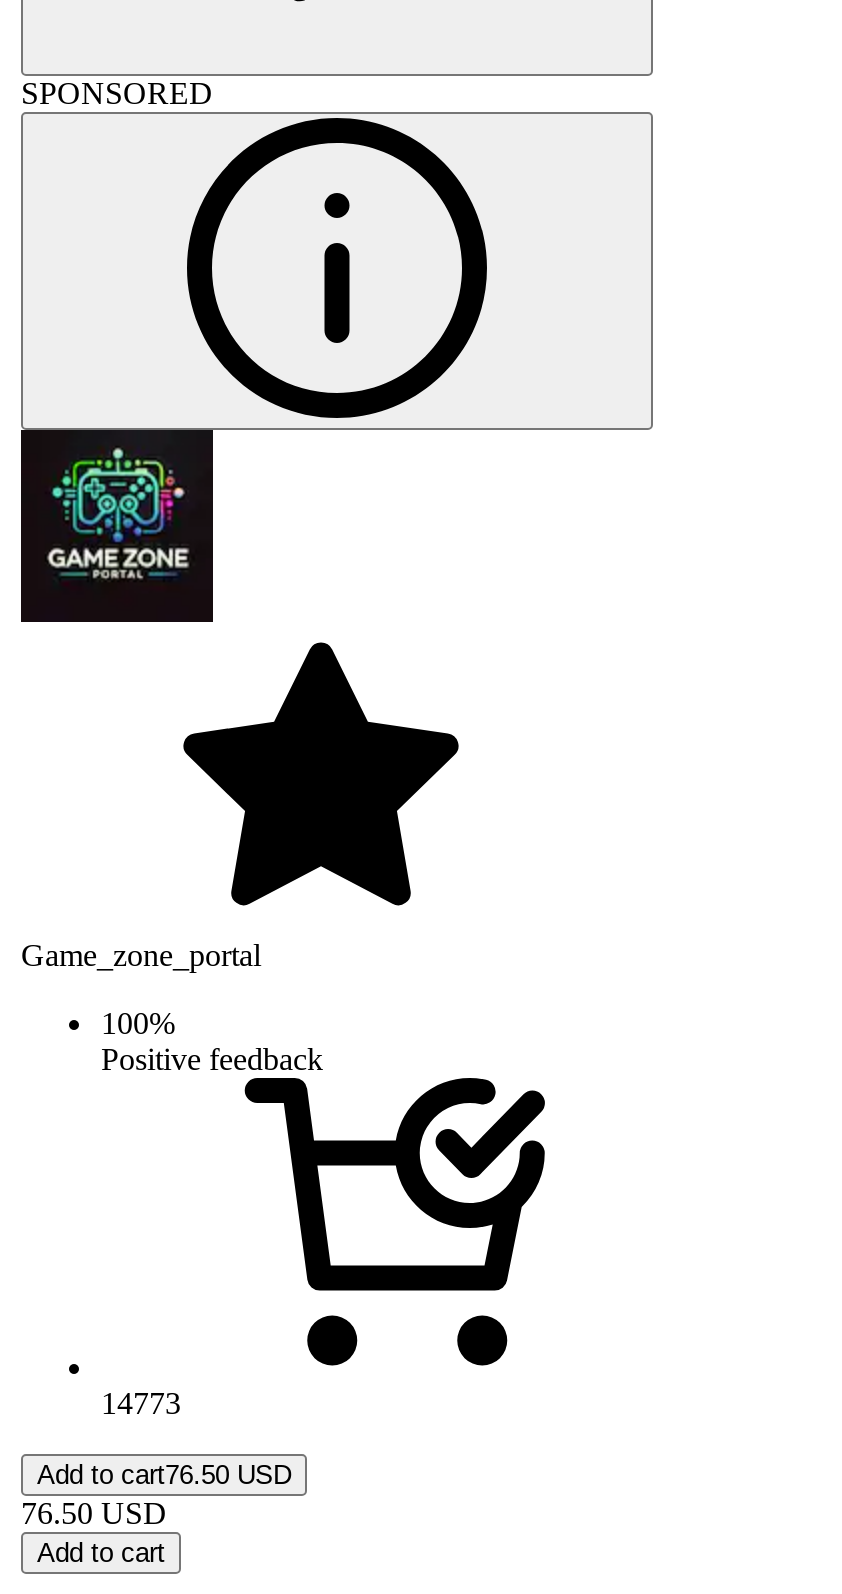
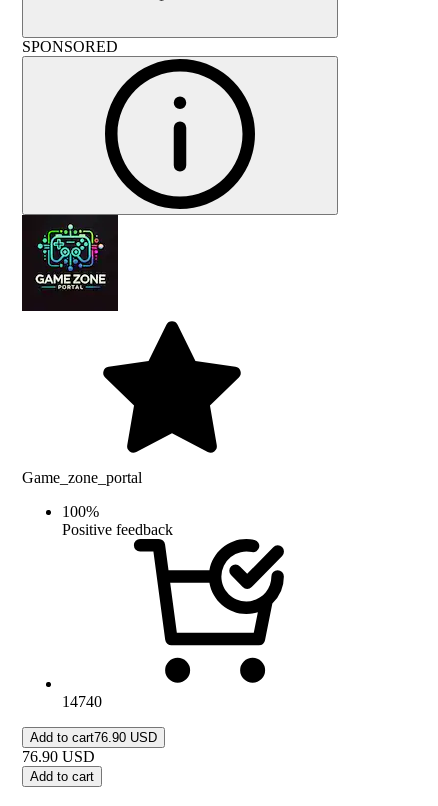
- 14773
+ 14740

- Add to cart76.50 USD
+ Add to cart76.90 USD

- 76.50 USD
+ 76.90 USD
